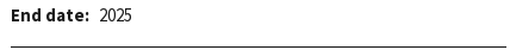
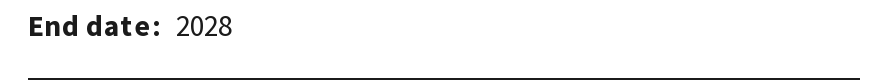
- End date 2025
+ End date 2028
